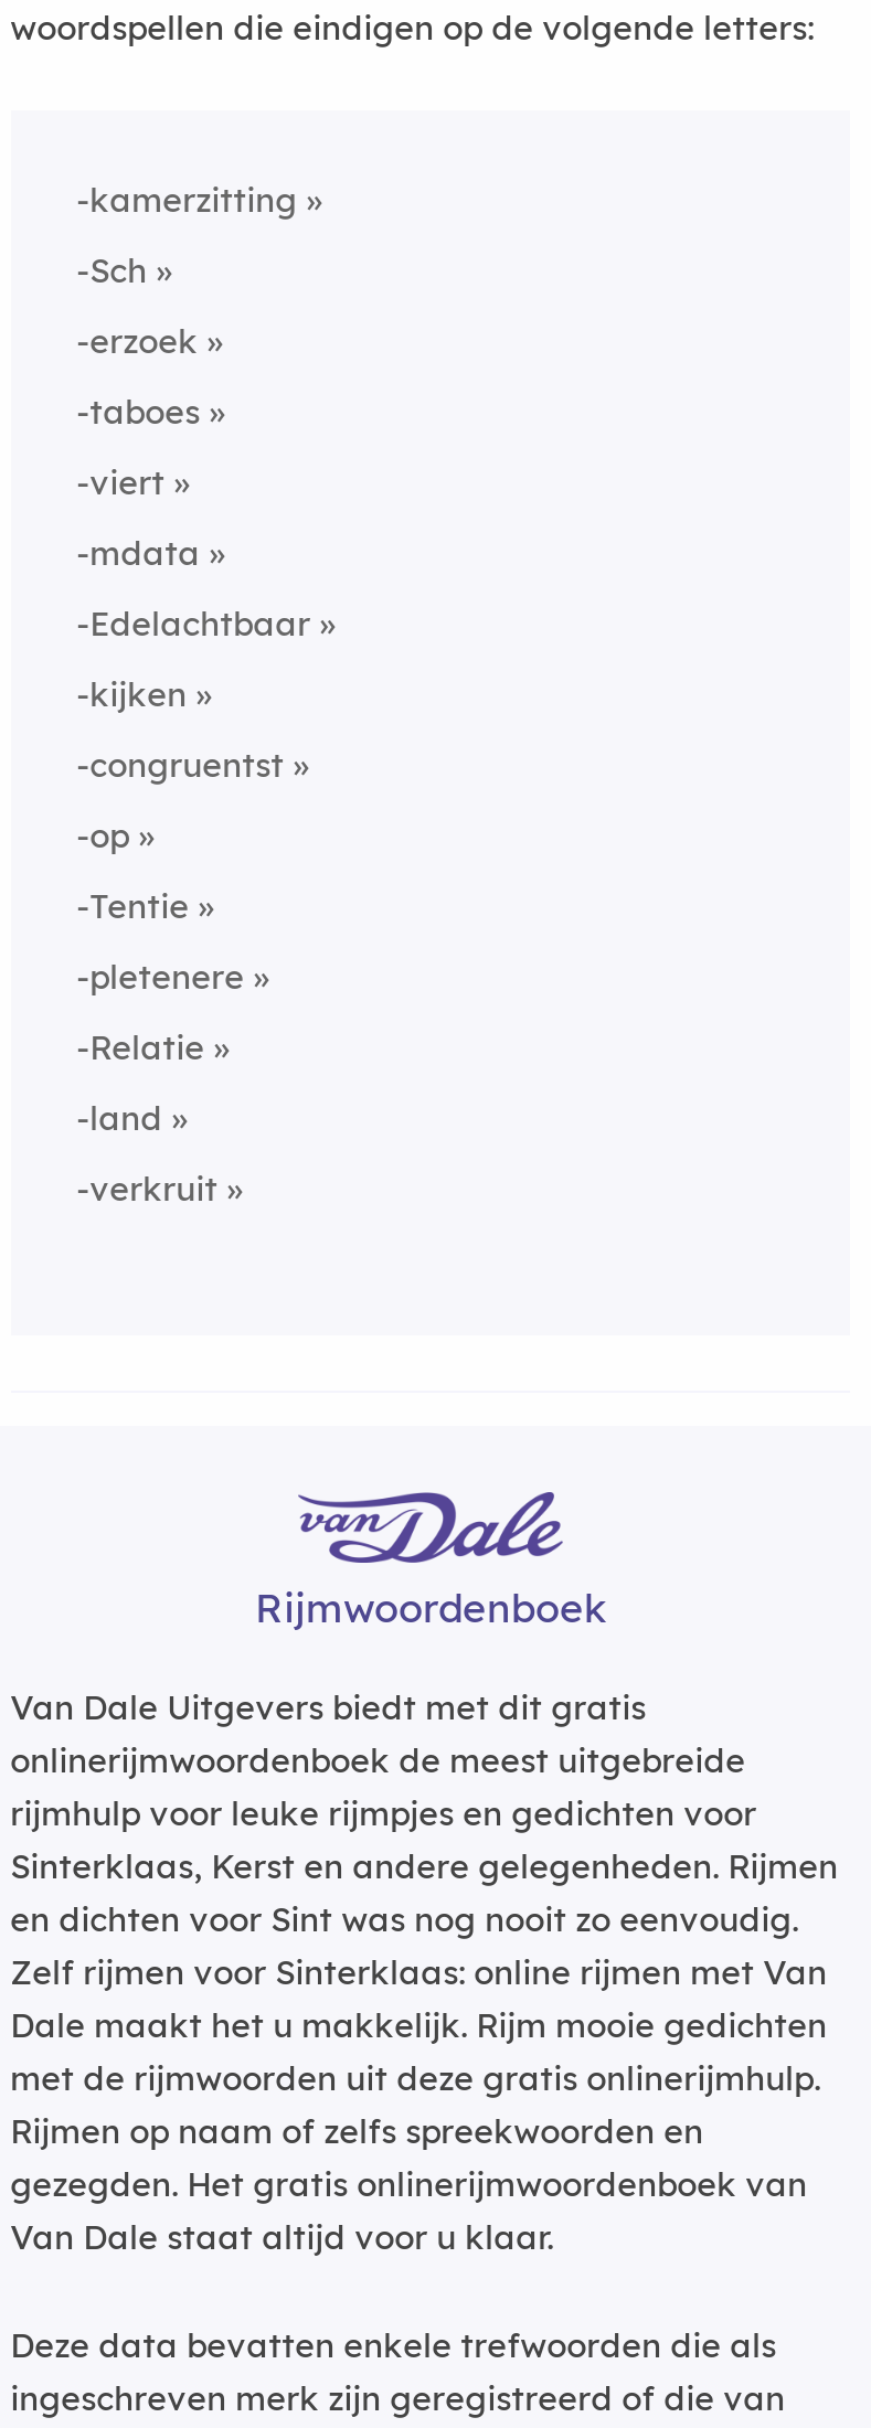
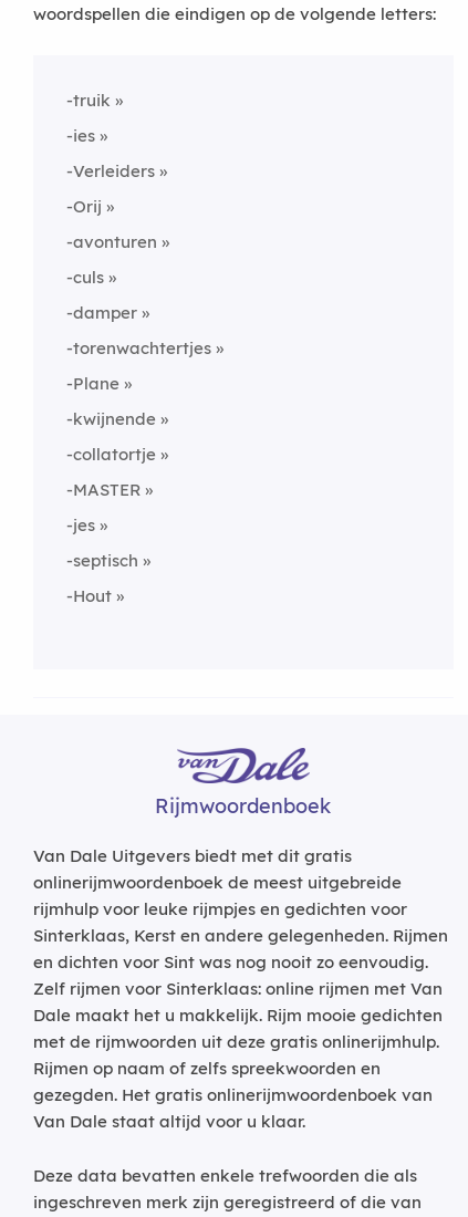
- -kamerzitting
+ -truik

- -Sch
+ -ies

- -erzoek
+ -Verleiders

- -taboes
+ -Orij

- -viert
+ -avonturen

- -mdata
+ -culs

- -Edelachtbaar
+ -damper

- -kijken
+ -torenwachtertjes

- -congruentst
+ -Plane

- -op
+ -kwijnende

- -Tentie
+ -collatortje

- -pletenere
+ -MASTER

- -Relatie
+ -jes

- -land
+ -septisch

- -verkruit
+ -Hout
